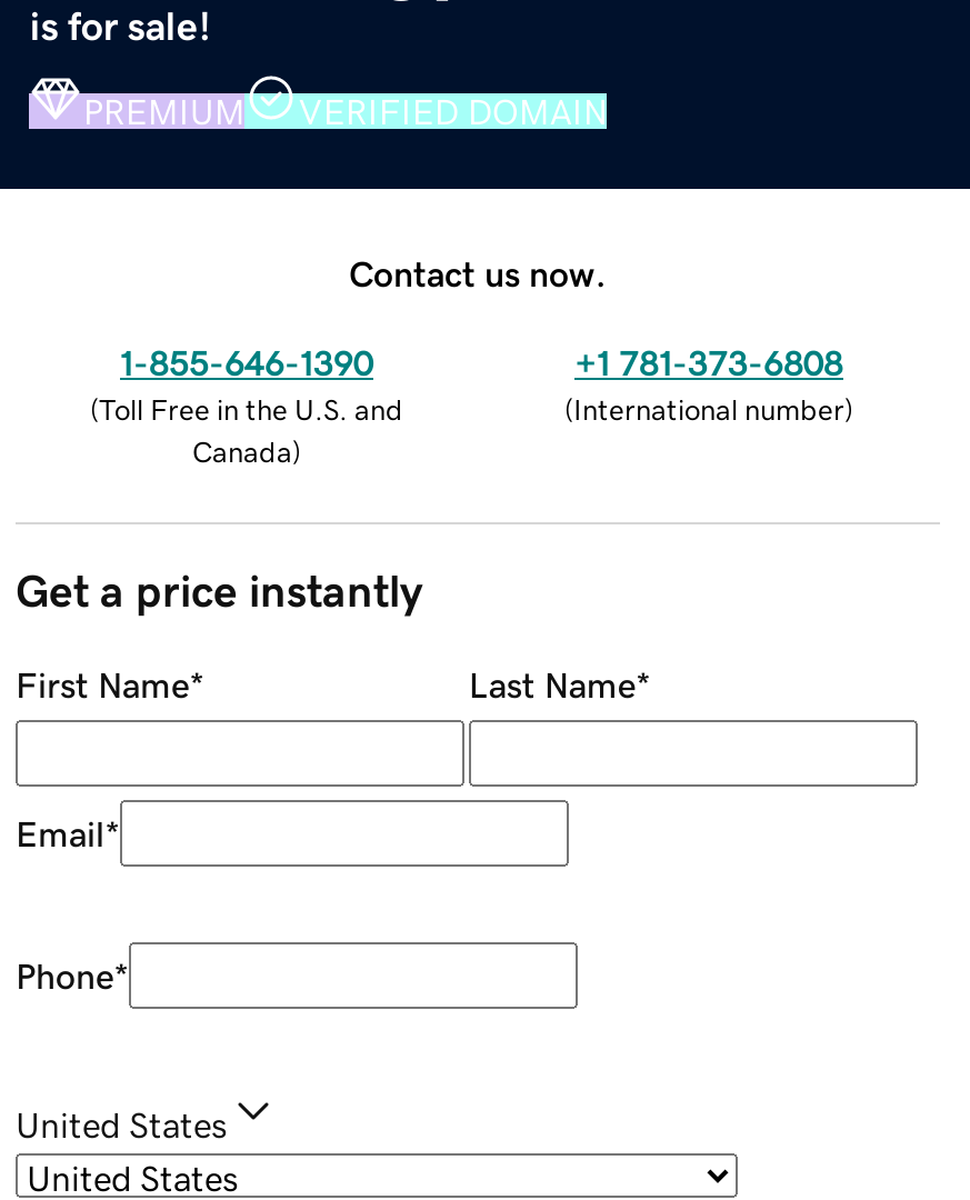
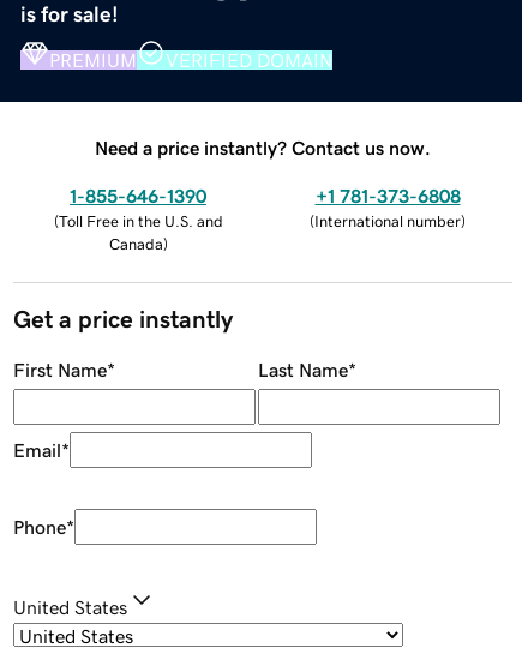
- Contact us now.
+ Need a price instantly? Contact us now.
